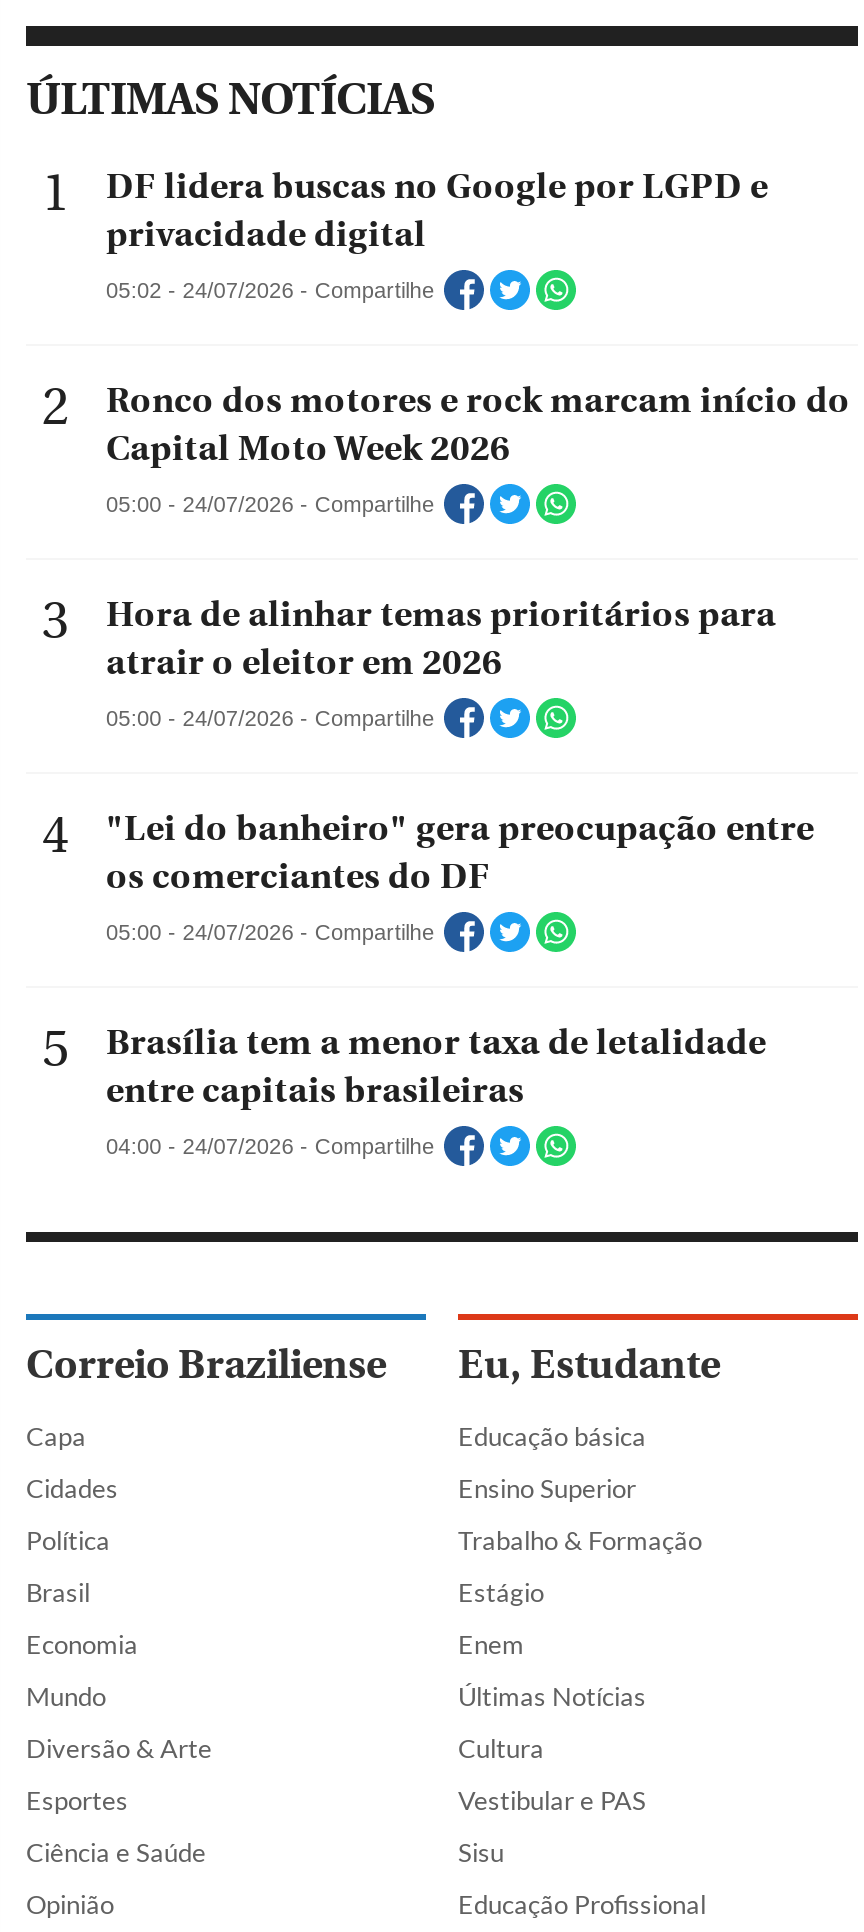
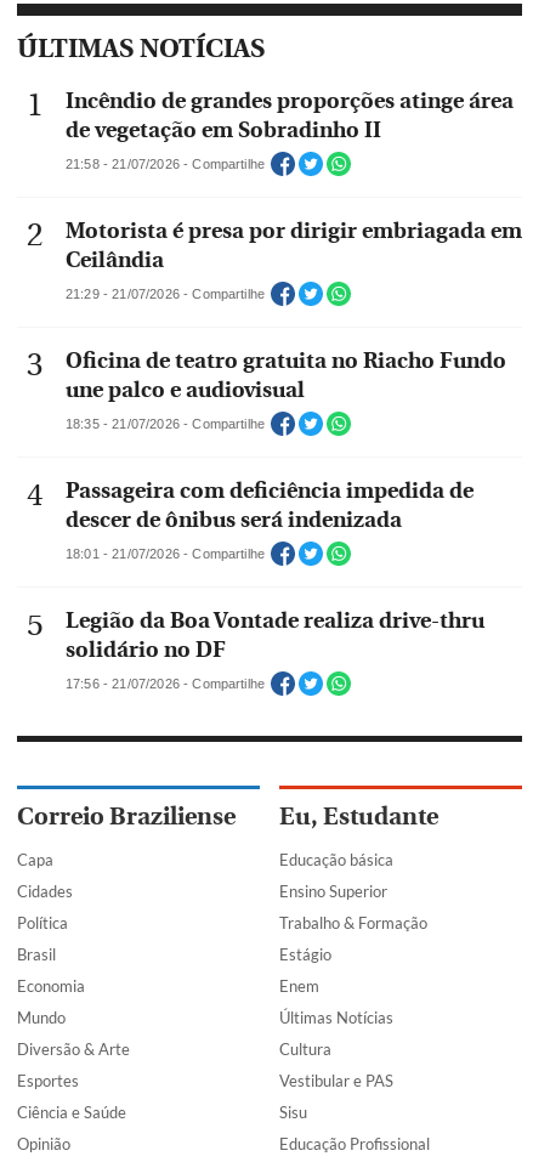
- DF lidera buscas no Google por LGPD e
- privacidade digital
+ Incêndio de grandes proporções atinge área
+ de vegetação em Sobradinho II

- 05:02 - 24/07/2026 - Compartilhe
+ 21:58 - 21/07/2026 - Compartilhe

- Ronco dos motores e rock marcam início do
- Capital Moto Week 2026
+ Motorista é presa por dirigir embriagada em
+ Ceilândia

- 05:00 - 24/07/2026 - Compartilhe
+ 21:29 - 21/07/2026 - Compartilhe

- Hora de alinhar temas prioritários para
- atrair o eleitor em 2026
+ Oficina de teatro gratuita no Riacho Fundo
+ une palco e audiovisual

- 05:00 - 24/07/2026 - Compartilhe
+ 18:35 - 21/07/2026 - Compartilhe

- "Lei do banheiro" gera preocupação entre
- os comerciantes do DF
+ Passageira com deficiência impedida de
+ descer de ônibus será indenizada

- 05:00 - 24/07/2026 - Compartilhe
+ 18:01 - 21/07/2026 - Compartilhe

- Brasília tem a menor taxa de letalidade
- entre capitais brasileiras
+ Legião da Boa Vontade realiza drive-thru
+ solidário no DF

- 04:00 - 24/07/2026 - Compartilhe
+ 17:56 - 21/07/2026 - Compartilhe
